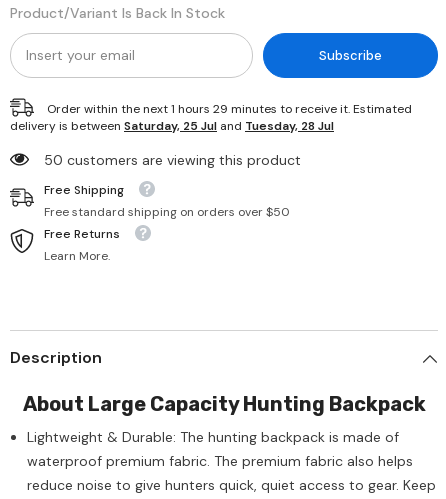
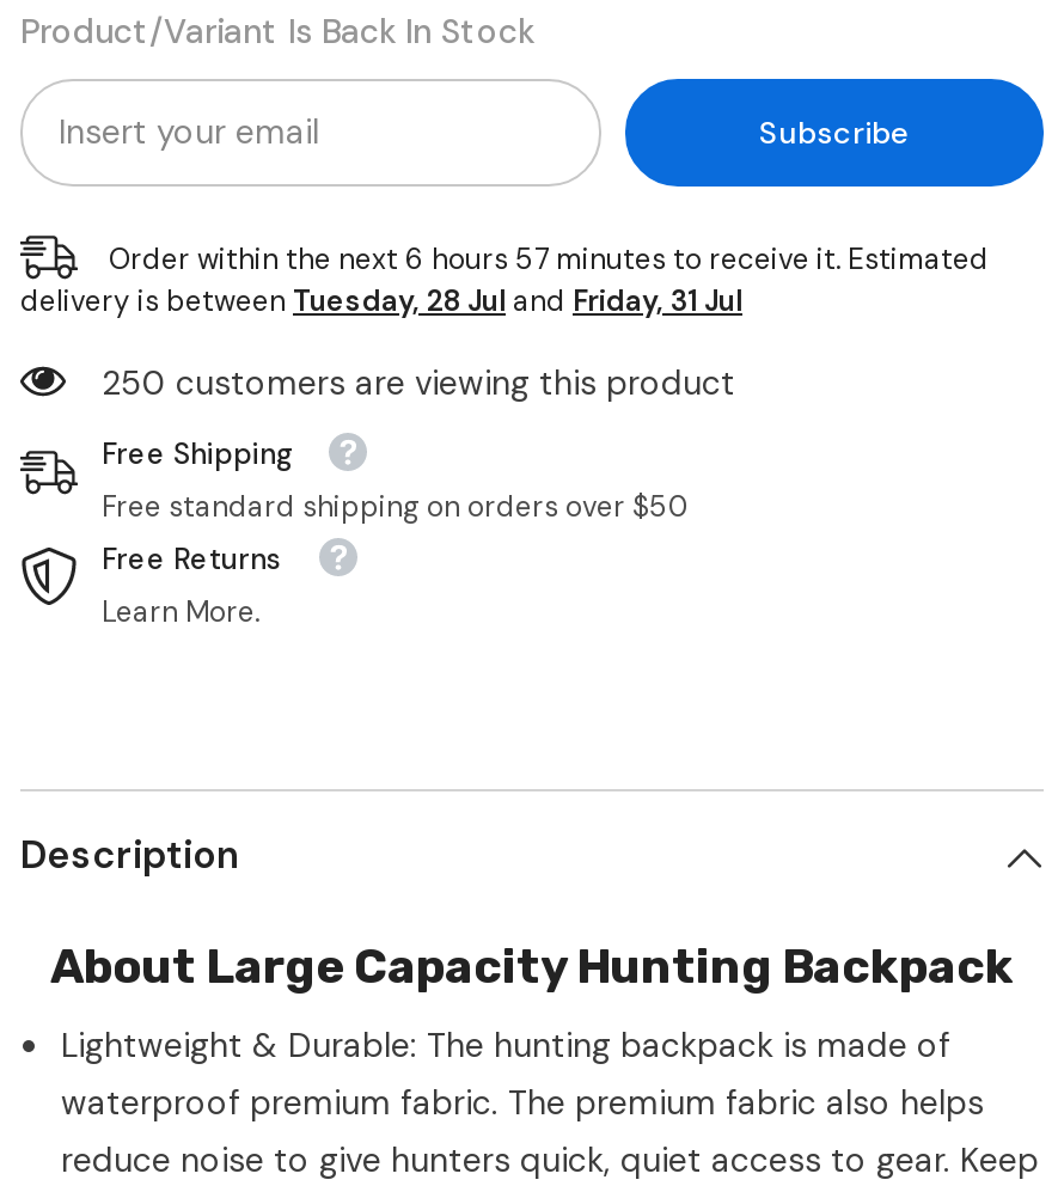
- Order within the next 1 hours 29 minutes to receive it. Estimated
+ Order within the next 6 hours 57 minutes to receive it. Estimated

- delivery is between Saturday, 25 Jul and Tuesday, 28 Jul
+ delivery is between Tuesday, 28 Jul and Friday, 31 Jul

- 50 customers are viewing this product
+ 250 customers are viewing this product
